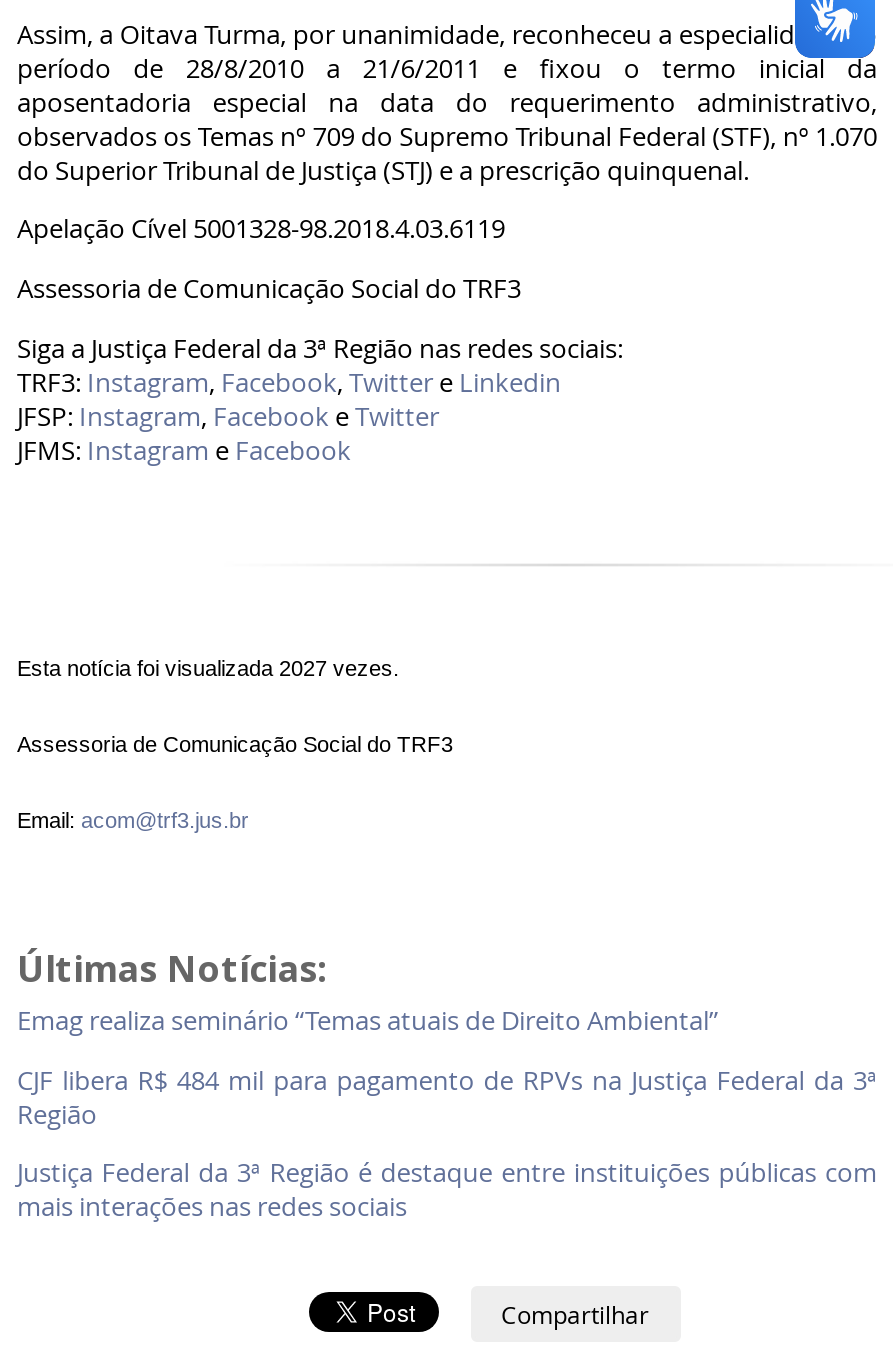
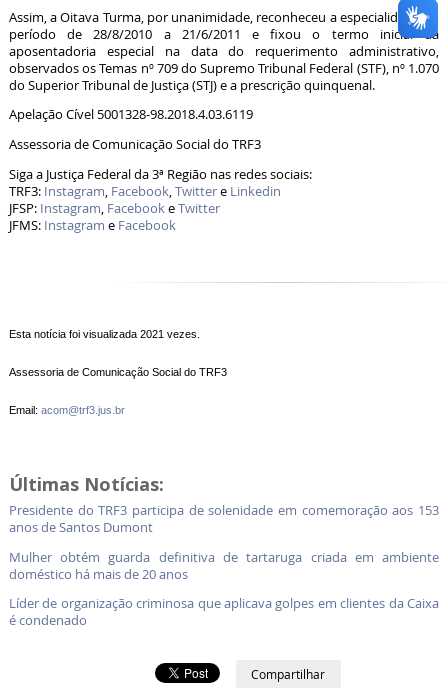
- Esta notícia foi visualizada 2027 vezes.
+ Esta notícia foi visualizada 2021 vezes.

- Emag realiza seminário “Temas atuais de Direito Ambiental”
+ Presidente do TRF3 participa de solenidade em comemoração aos 153
+ anos de Santos Dumont

- CJF libera R$ 484 mil para pagamento de RPVs na Justiça Federal da 3ª
- Região
+ Mulher obtém guarda definitiva de tartaruga criada em ambiente
+ doméstico há mais de 20 anos

- Justiça Federal da 3ª Região é destaque entre instituições públicas com
- mais interações nas redes sociais
+ Líder de organização criminosa que aplicava golpes em clientes da Caixa
+ é condenado
